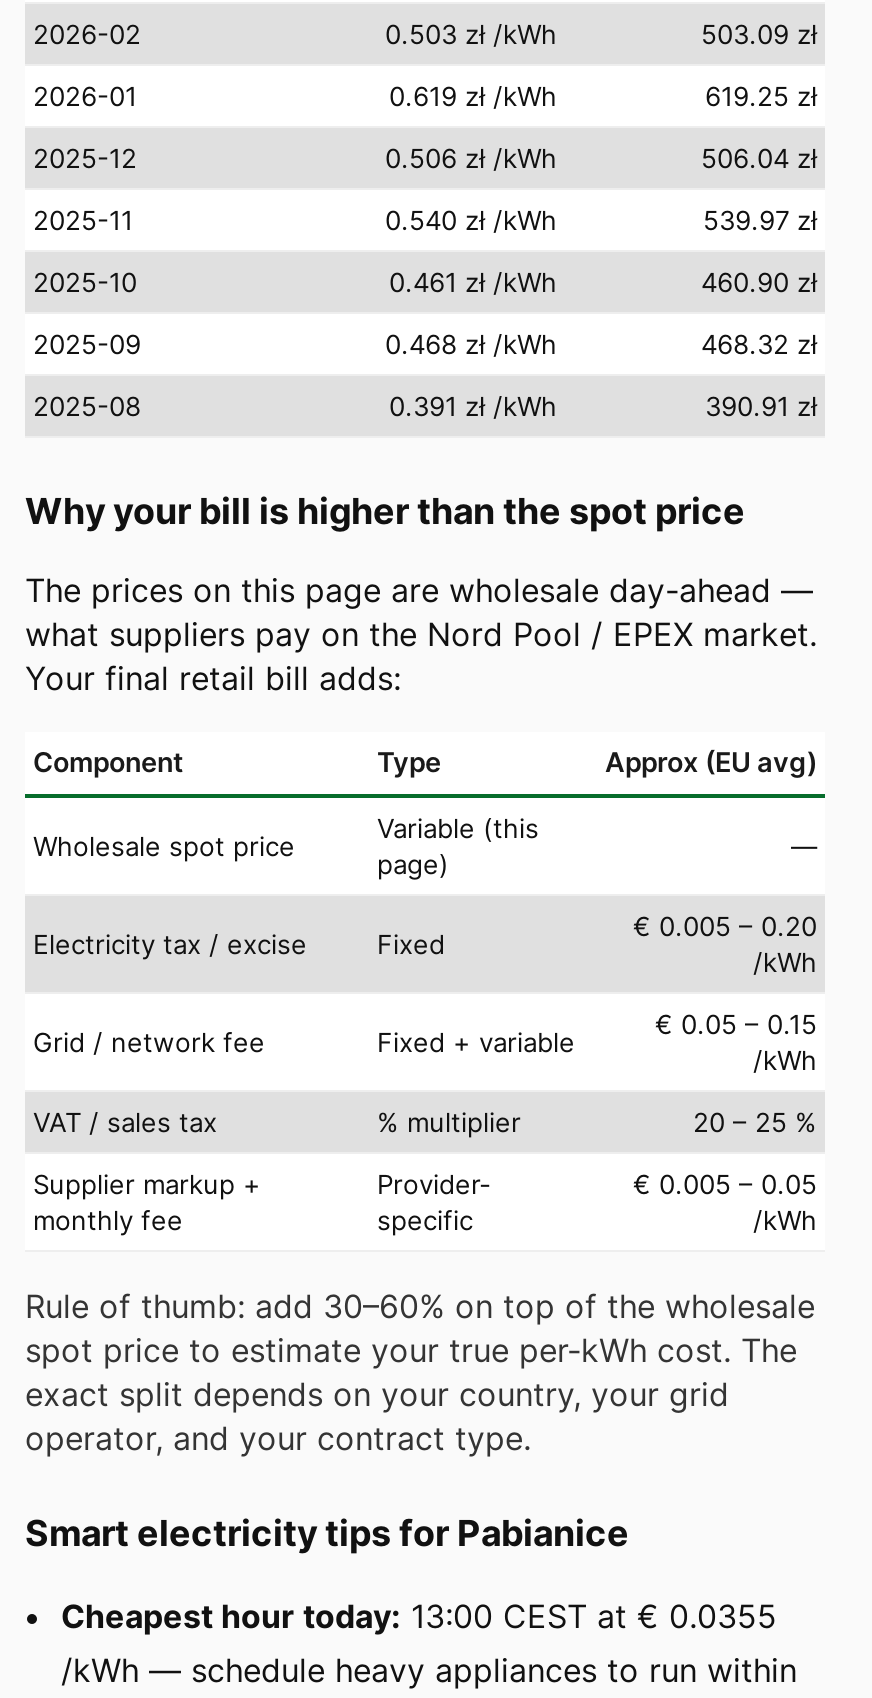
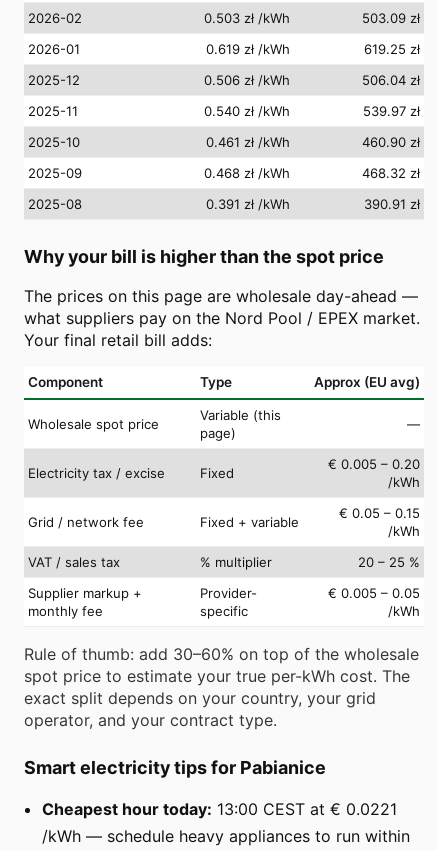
- Cheapest hour today: 13:00 CEST at € 0.0355
+ Cheapest hour today: 13:00 CEST at € 0.0221
